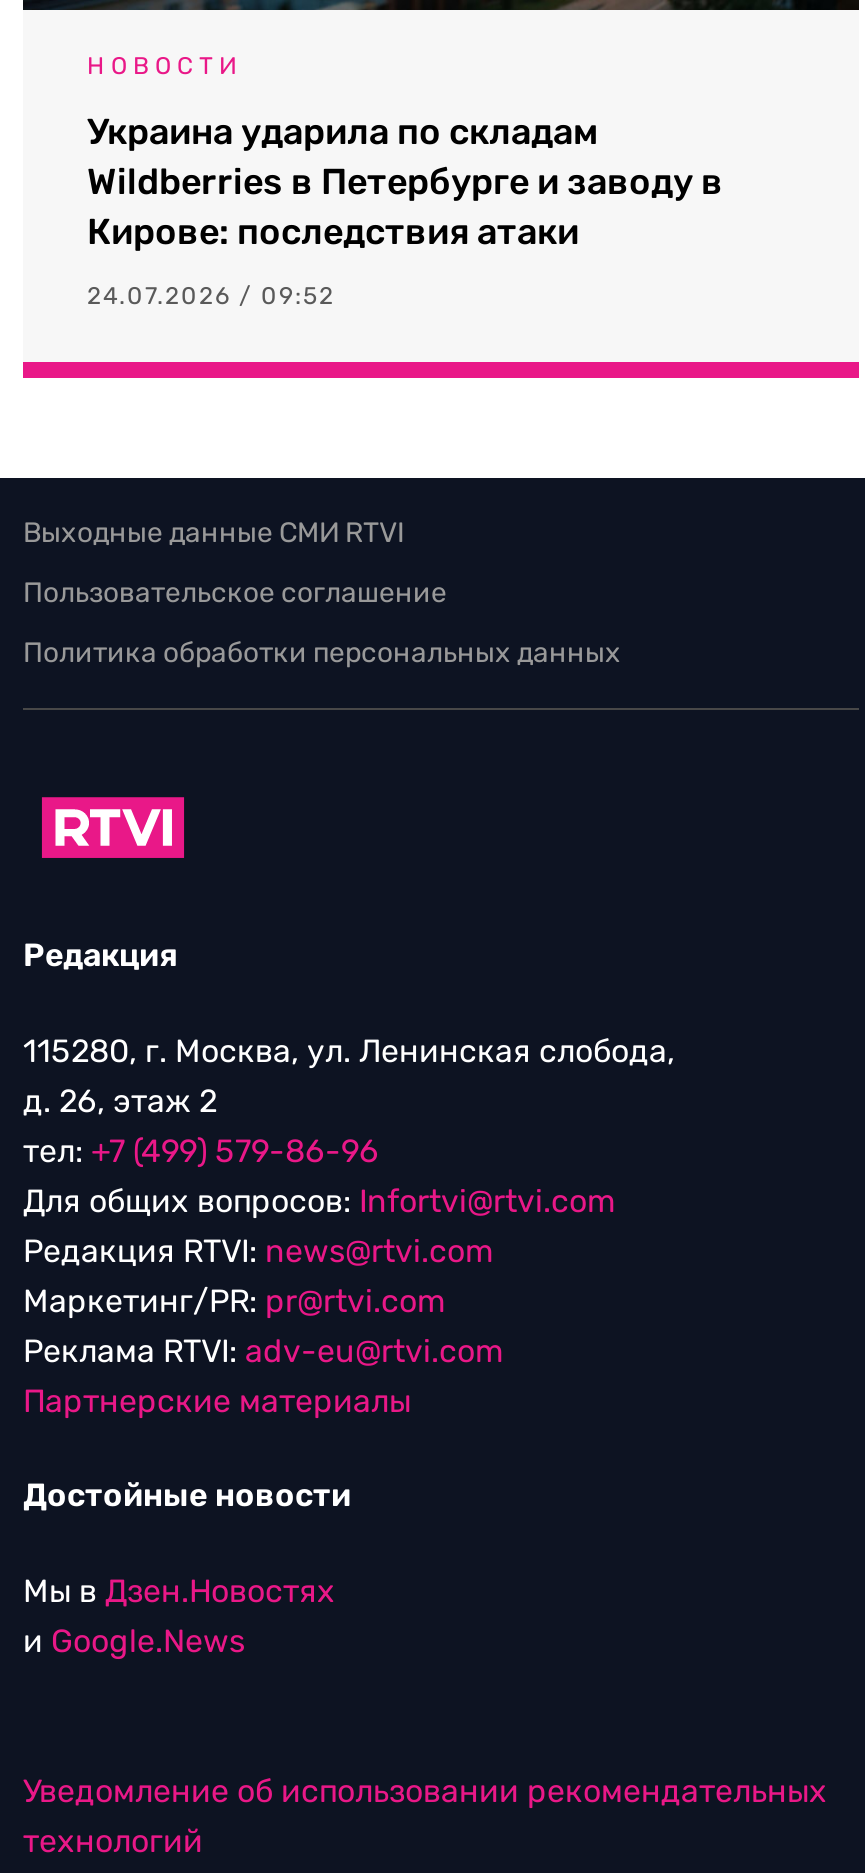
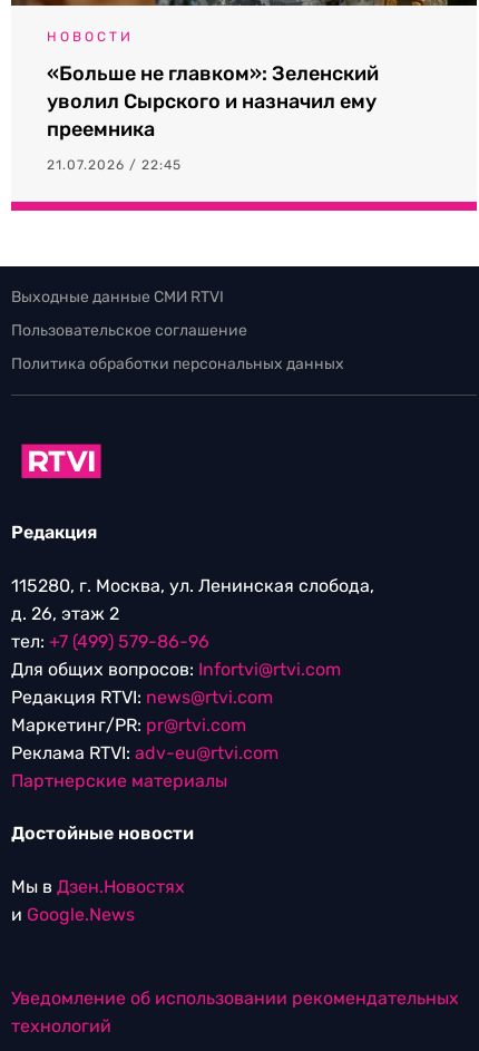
- Украина ударила по складам
- Wildberries в Петербурге и заводу в
- Кирове: последствия атаки
+ «Больше не главком»: Зеленский
+ уволил Сырского и назначил ему
+ преемника

- 24.07.2026 / 09:52
+ 21.07.2026 / 22:45
